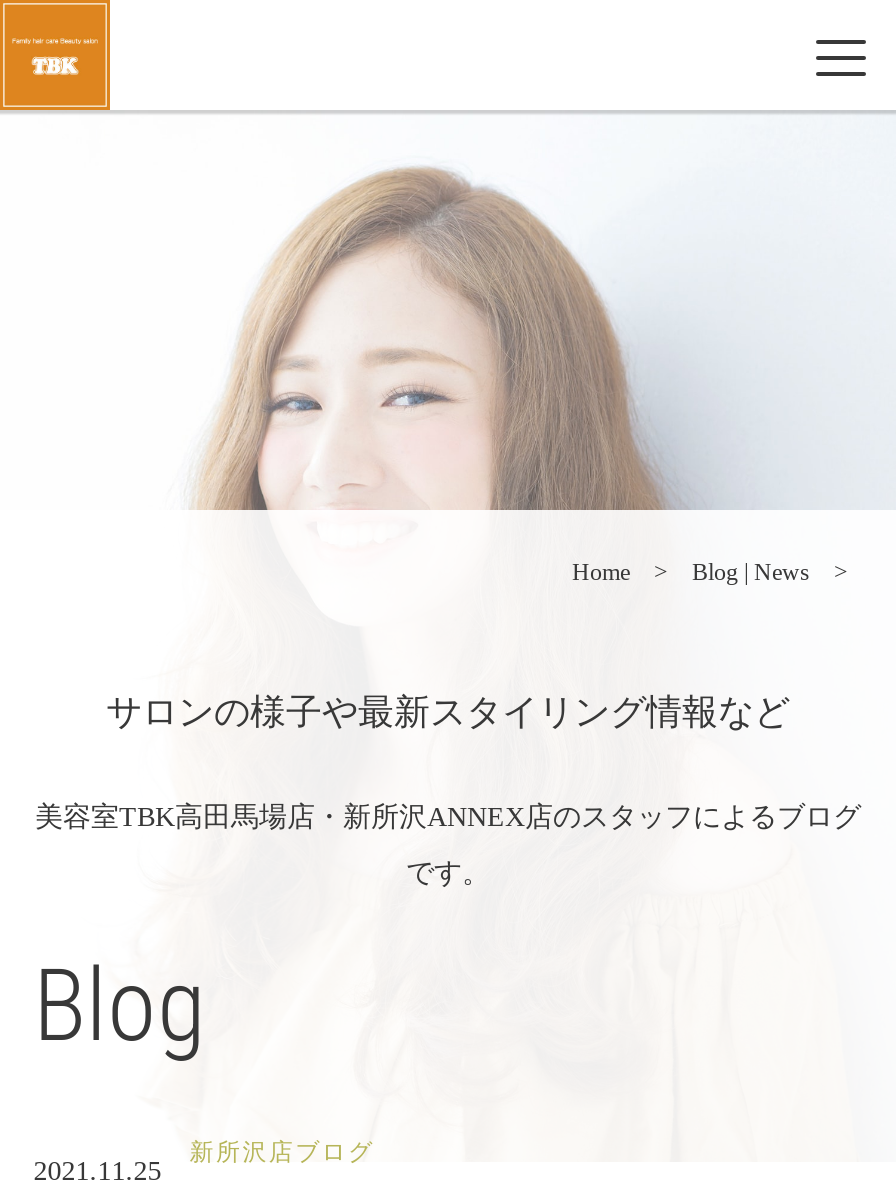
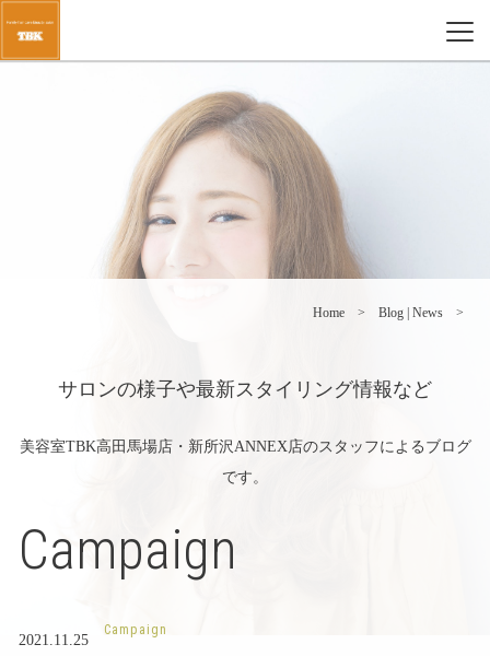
- Blog
+ Campaign

- 新所沢店ブログ
+ Campaign
